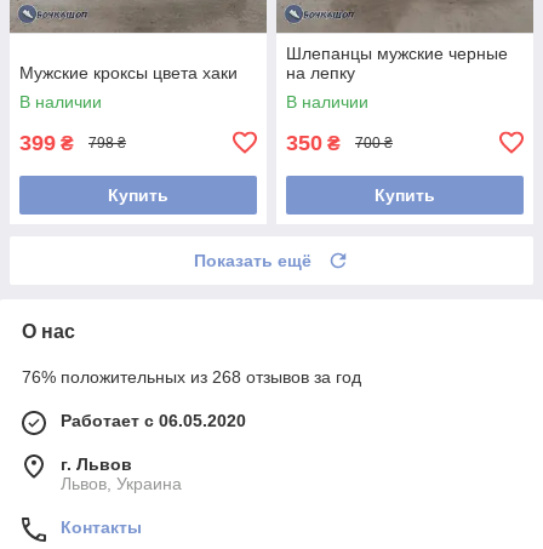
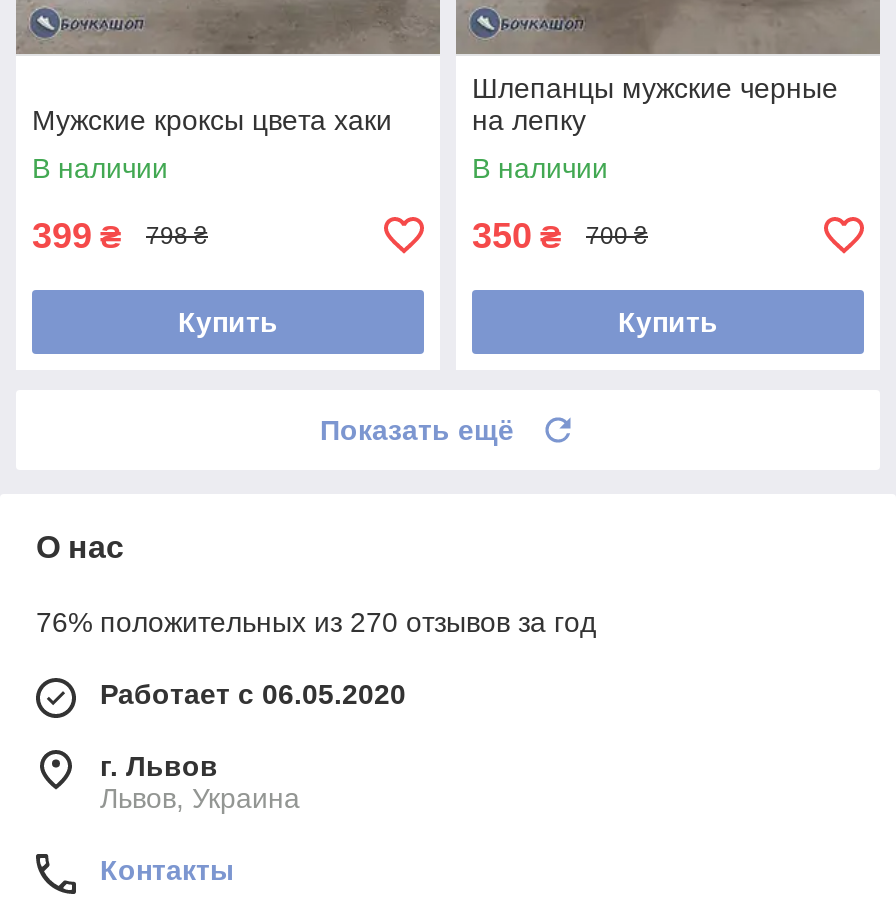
- 76% положительных из 268 отзывов за год
+ 76% положительных из 270 отзывов за год
